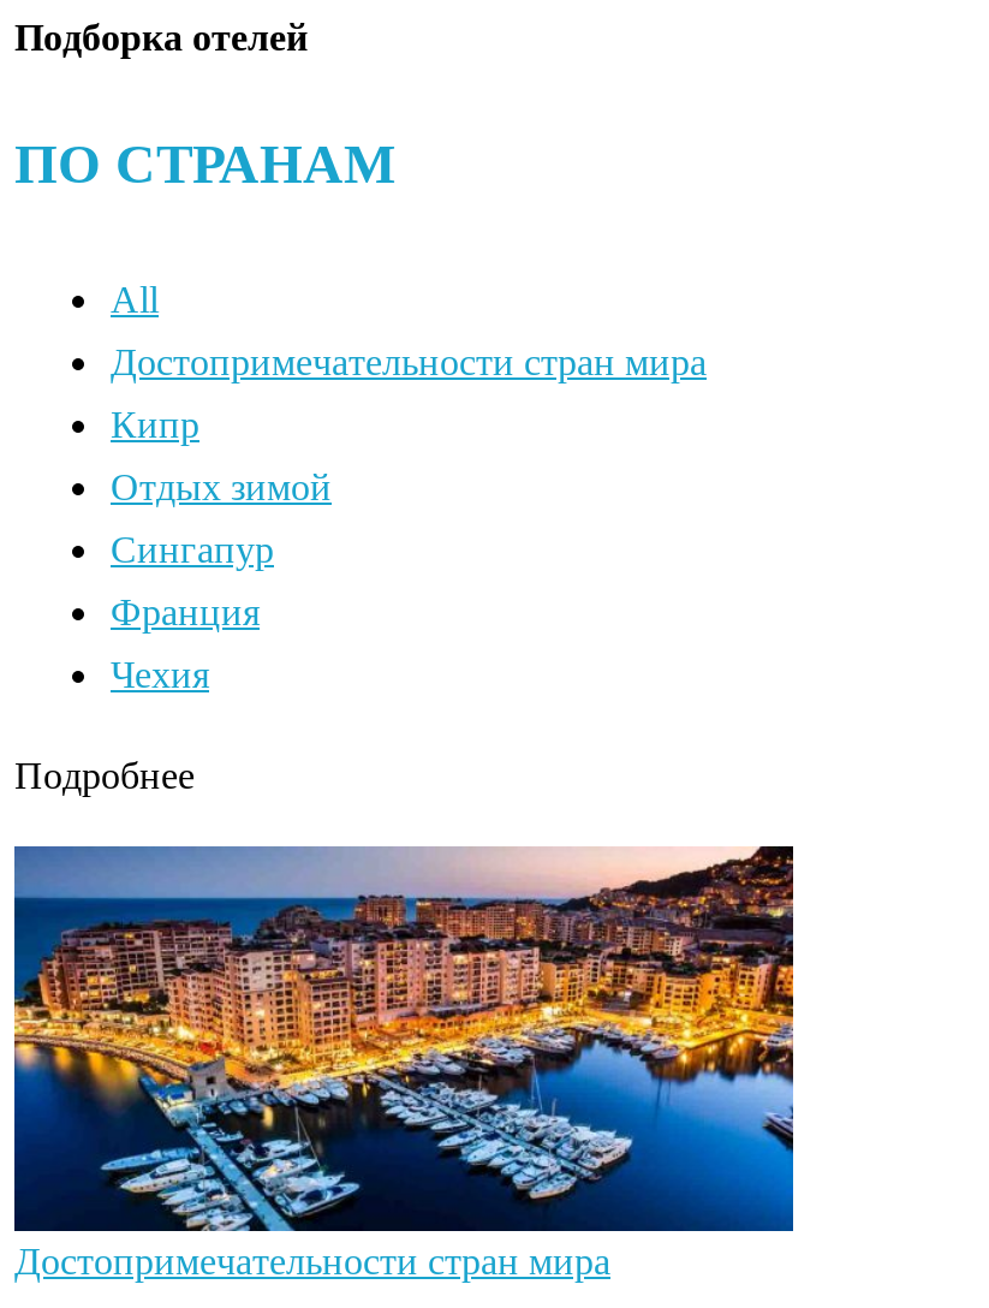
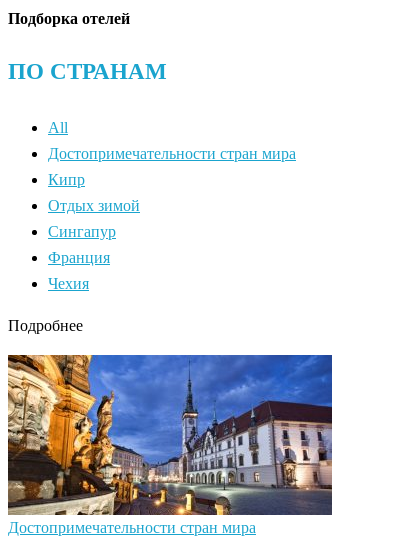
- [image]
+ [image]
